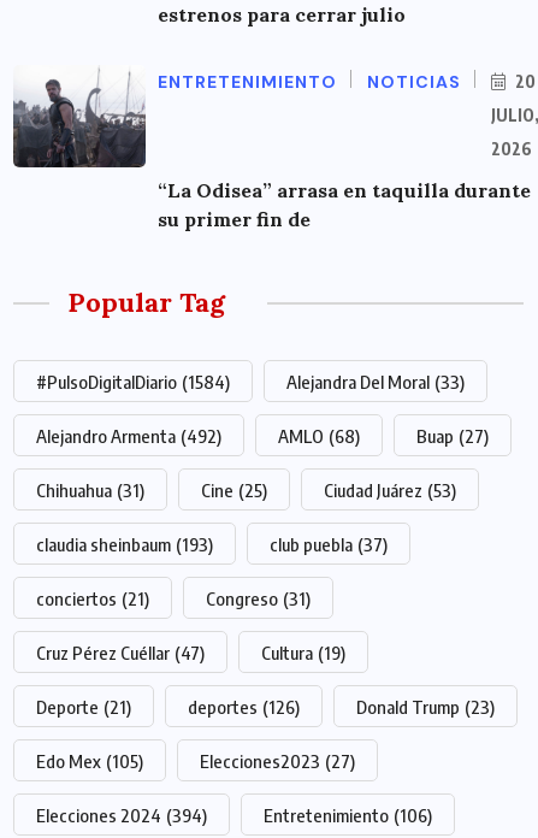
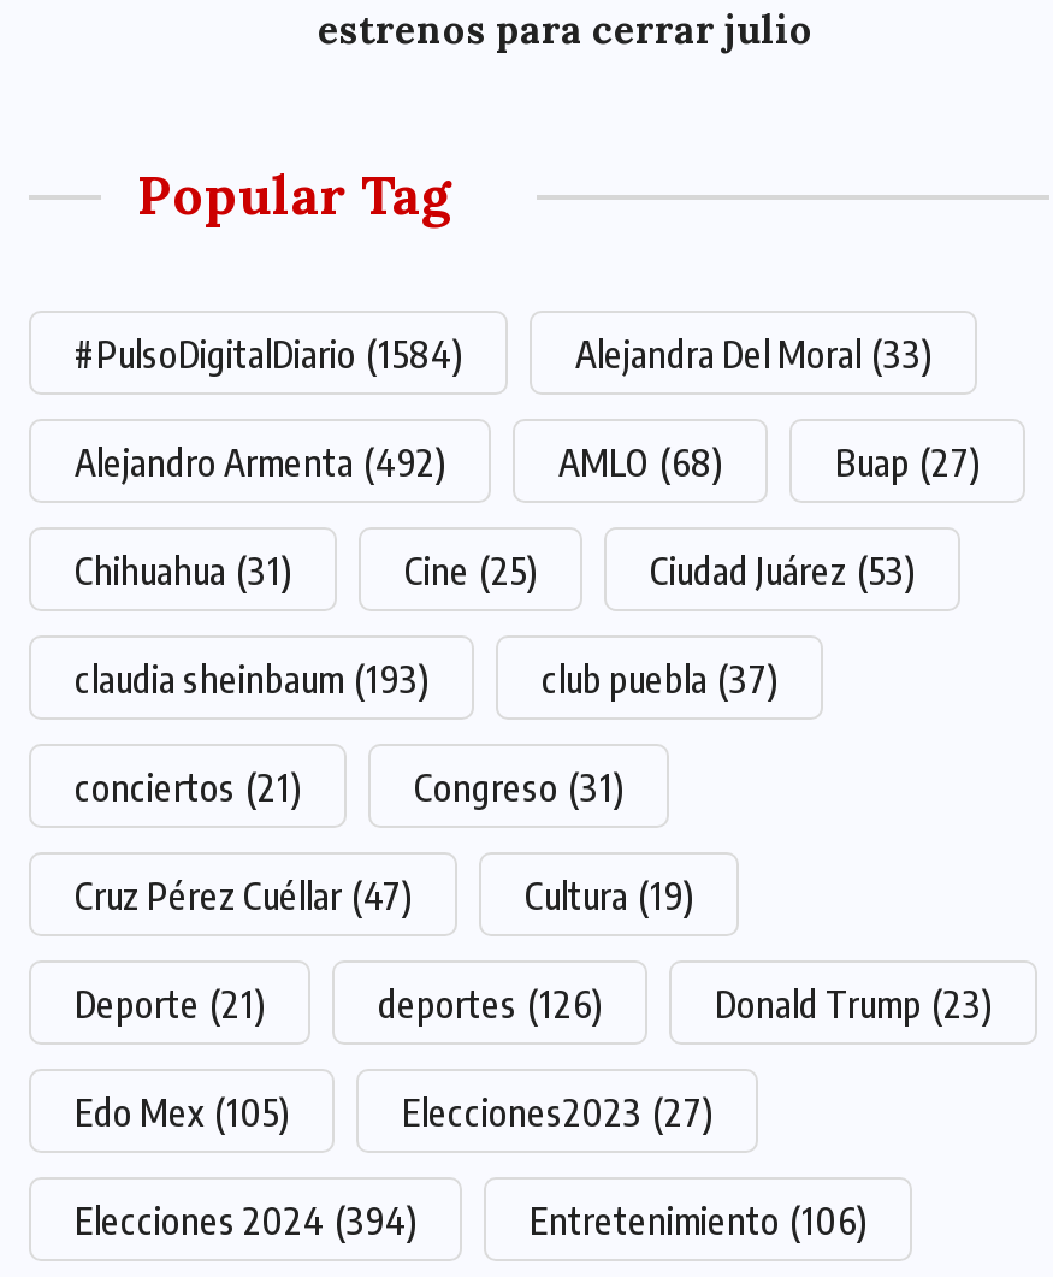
- [image]
- ENTRETENIMIENTO
- NOTICIAS
- 20
- JULIO,
- 2026
- “La Odisea” arrasa en taquilla durante
- su primer fin de
